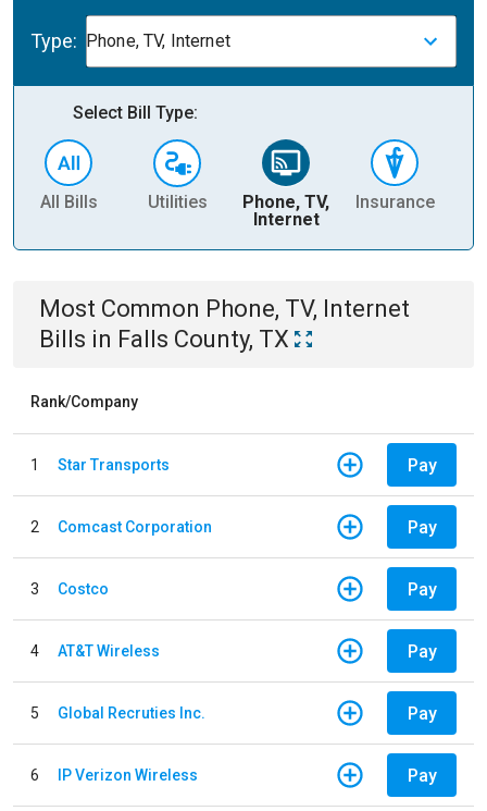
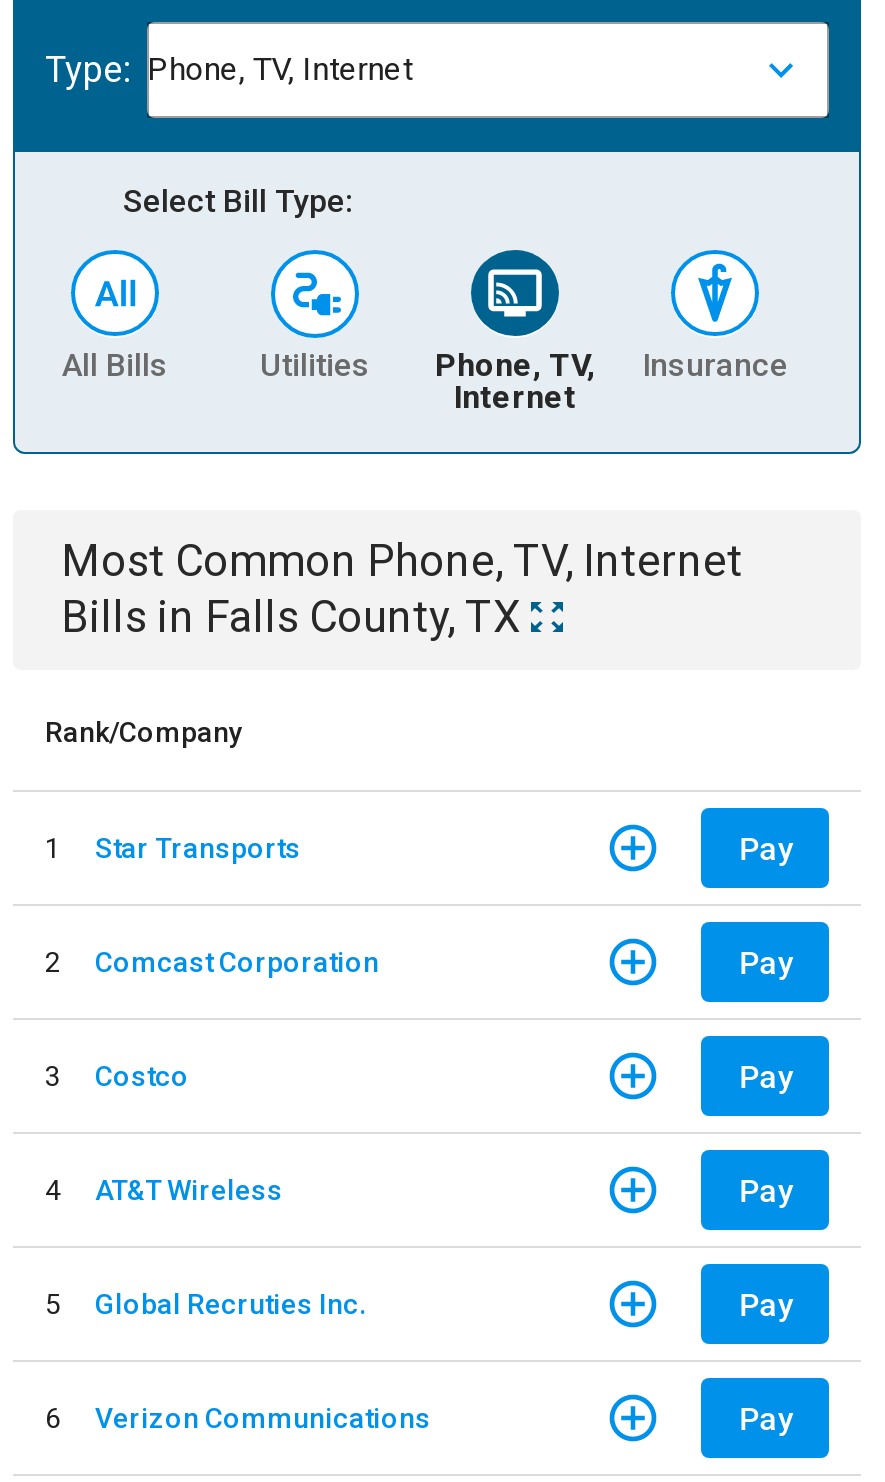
- IP Verizon Wireless
+ Verizon Communications
